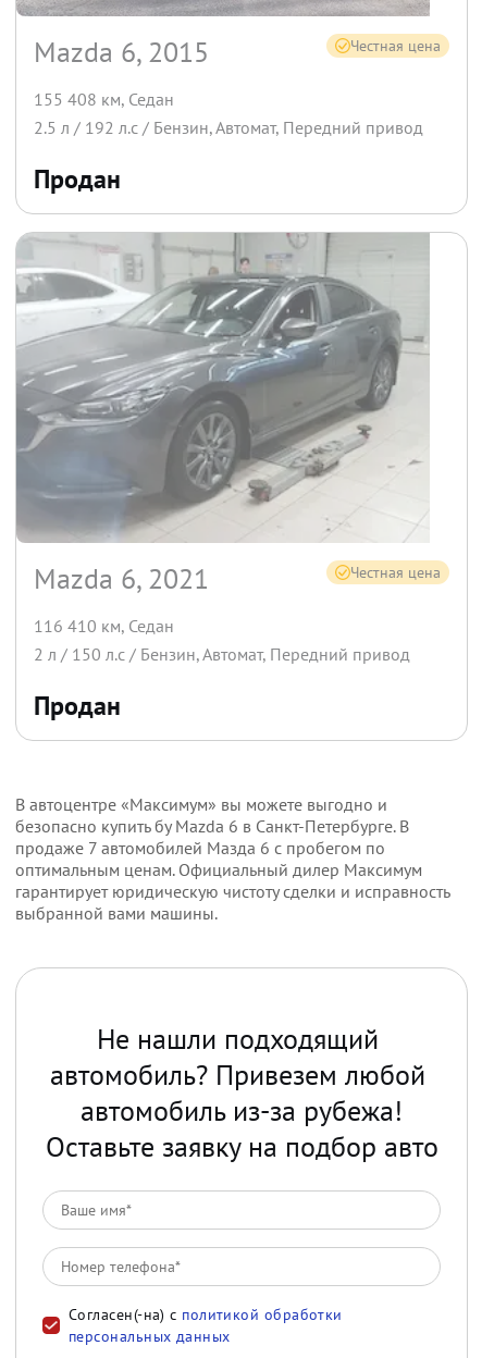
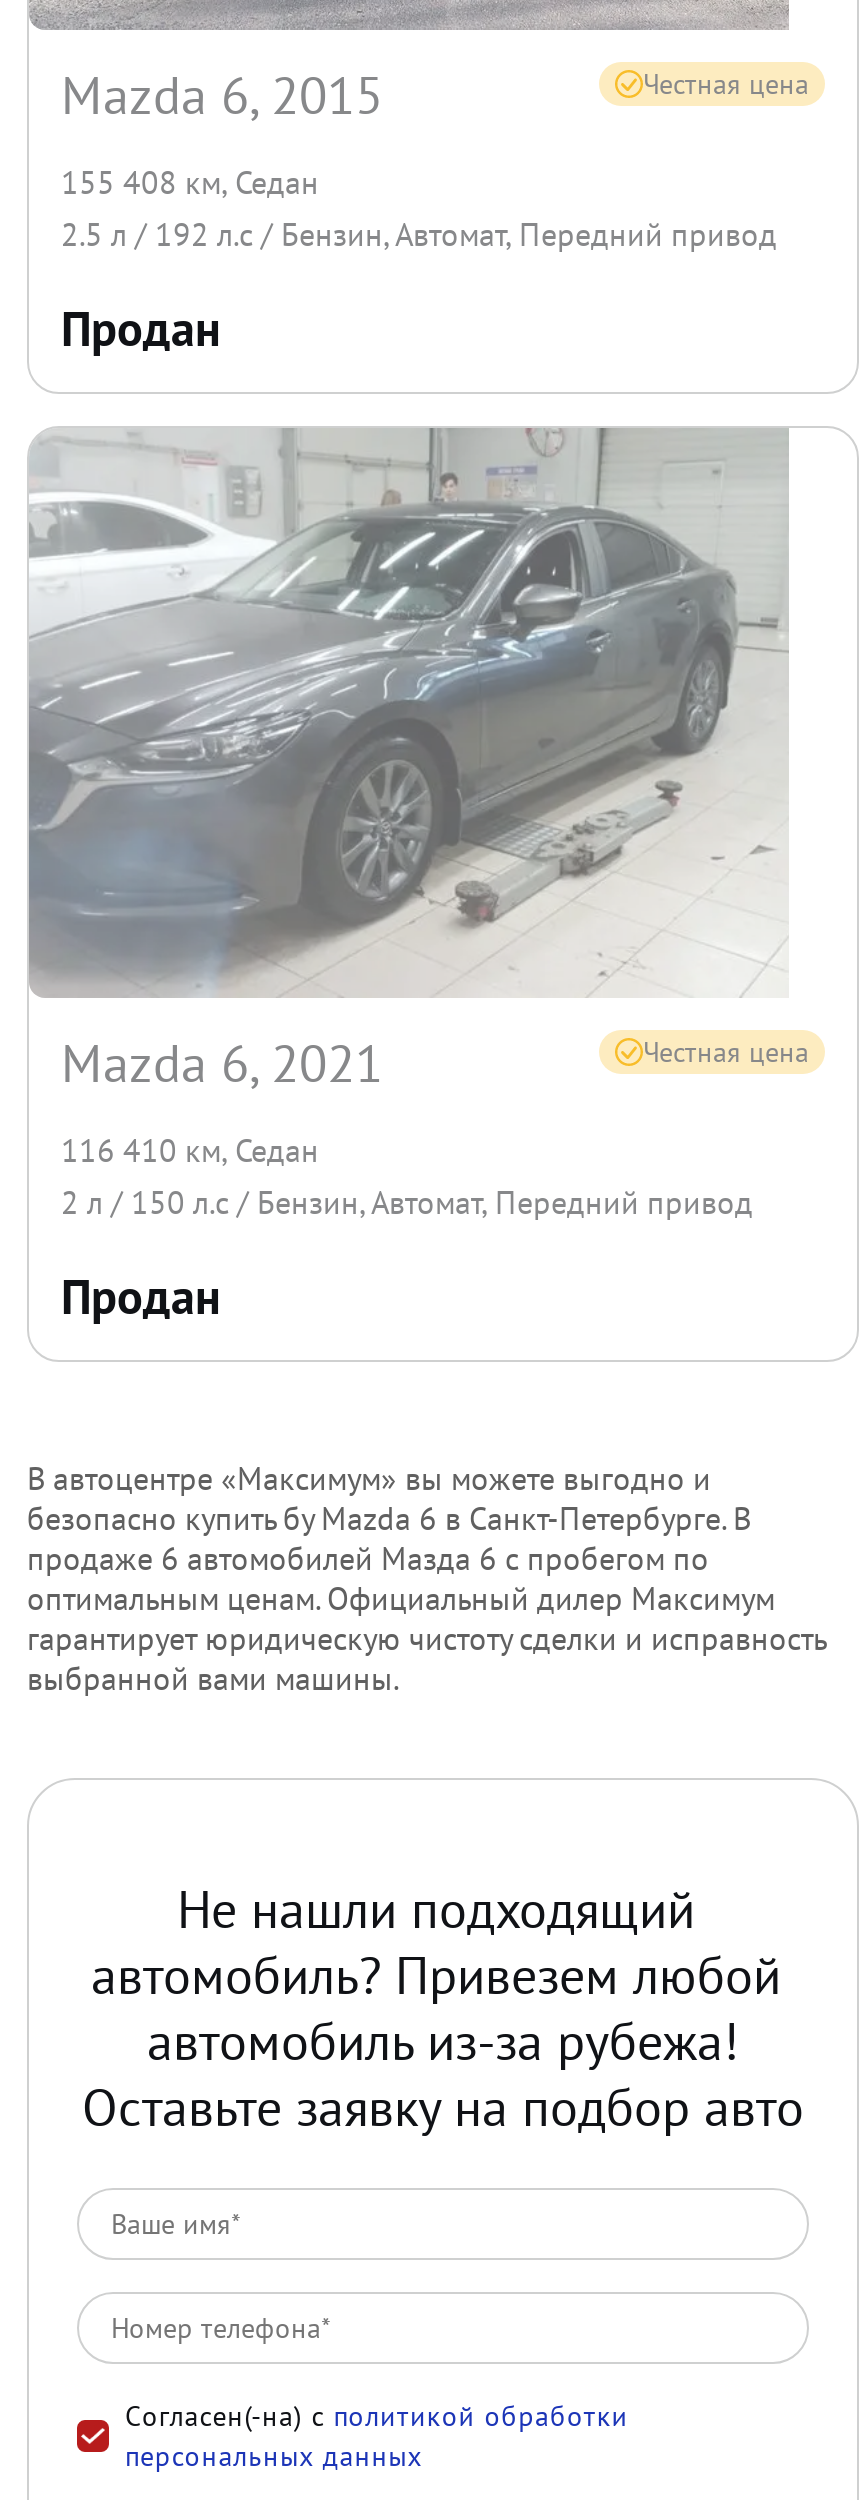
- продаже 7 автомобилей Мазда 6 с пробегом по
+ продаже 6 автомобилей Мазда 6 с пробегом по
